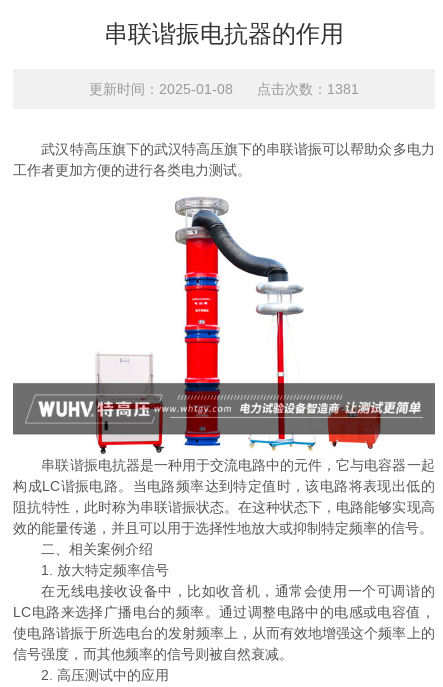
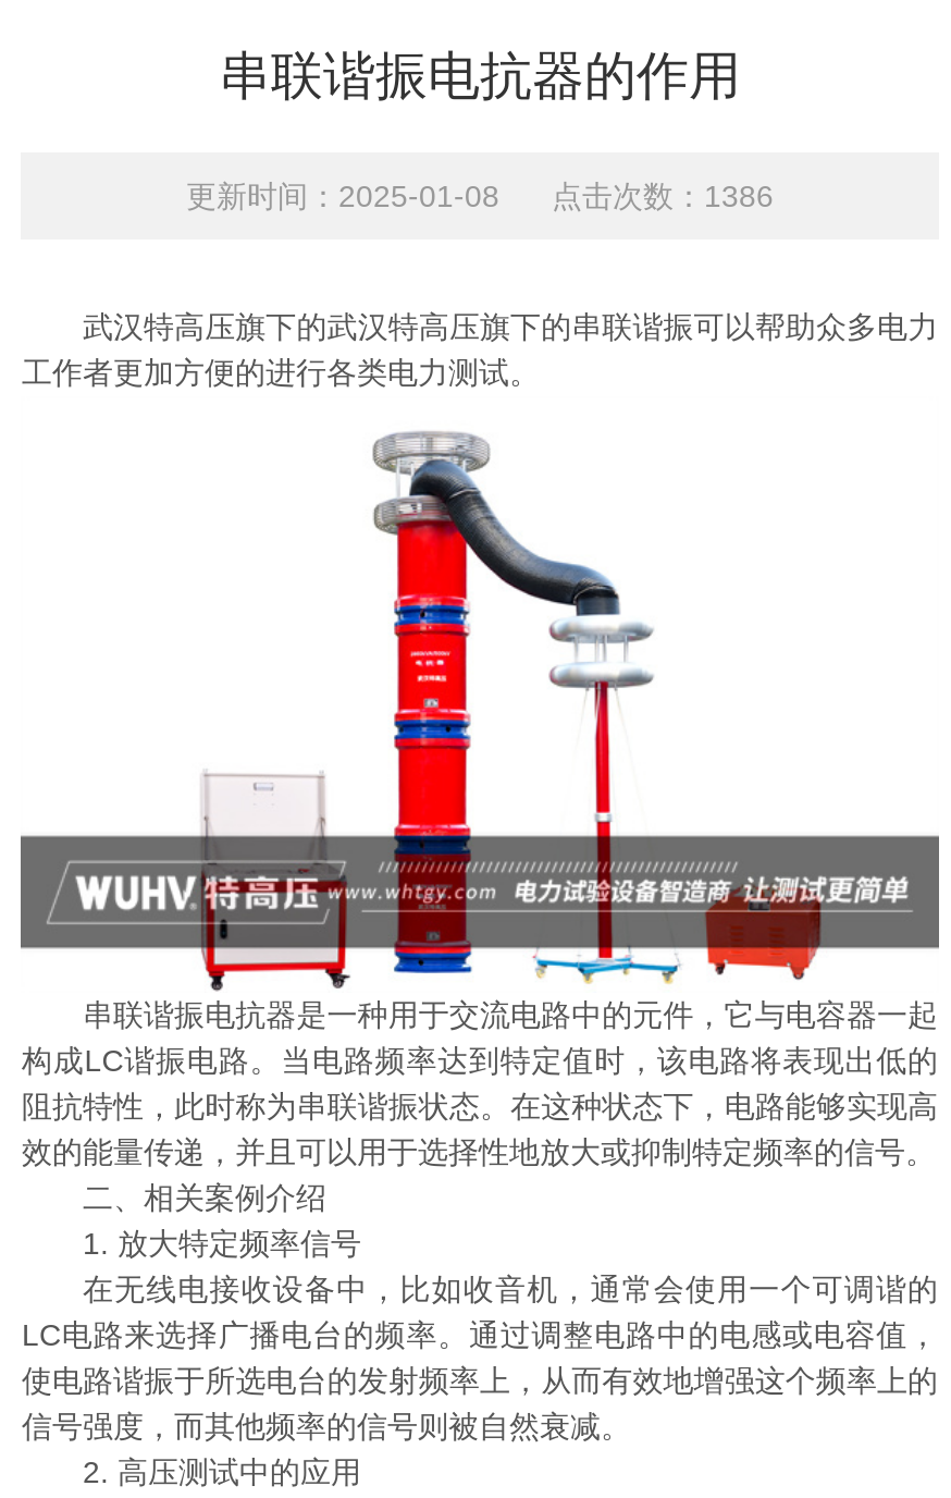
- 更新时间：2025-01-08 点击次数：1381
+ 更新时间：2025-01-08 点击次数：1386
